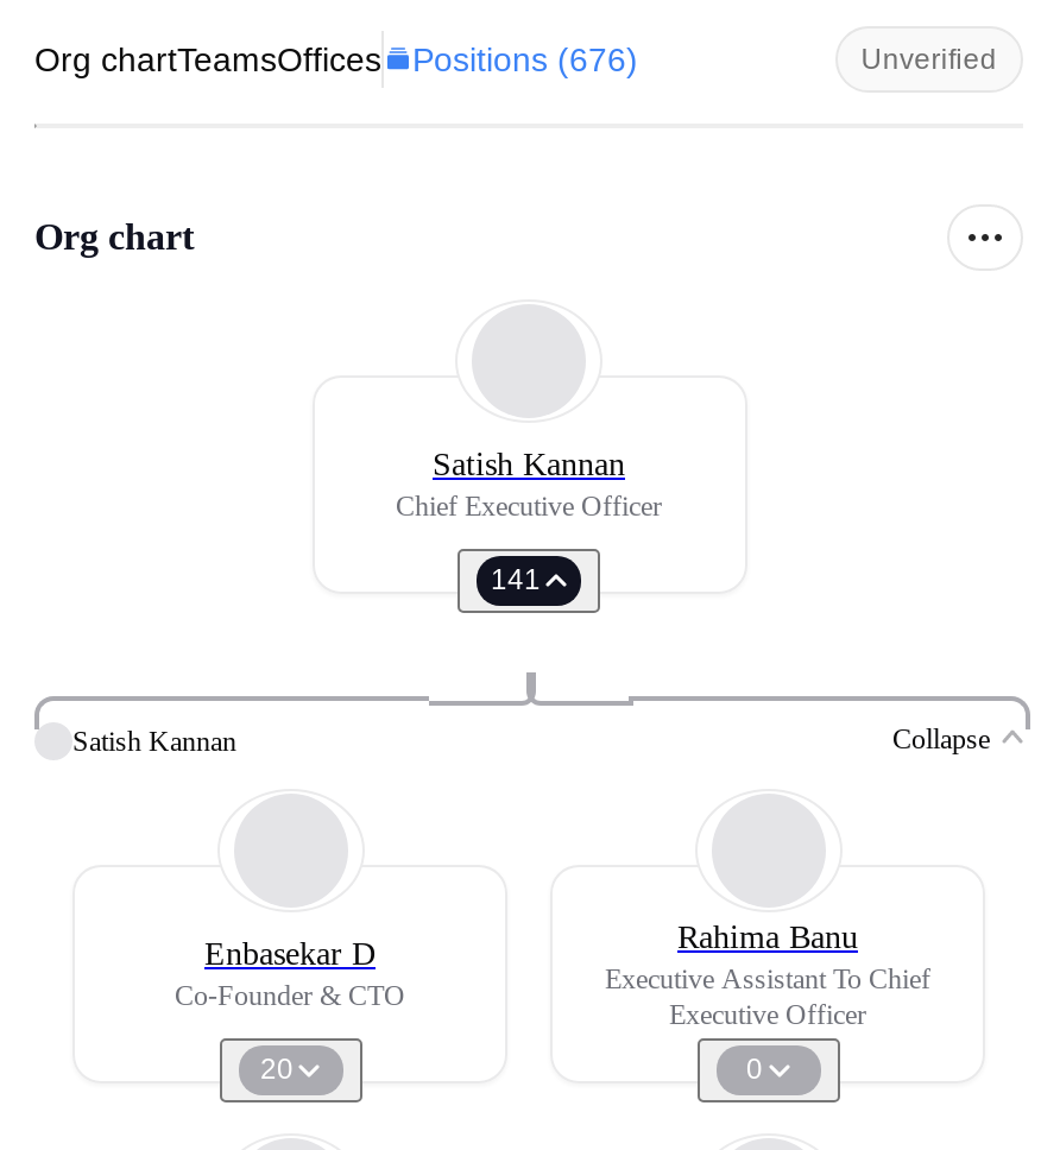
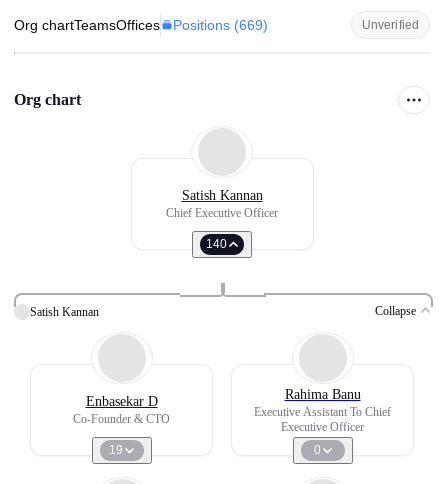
- Org chartTeamsOffices Positions (676)
+ Org chartTeamsOffices Positions (669)

- 141
+ 140

- 20
+ 19
